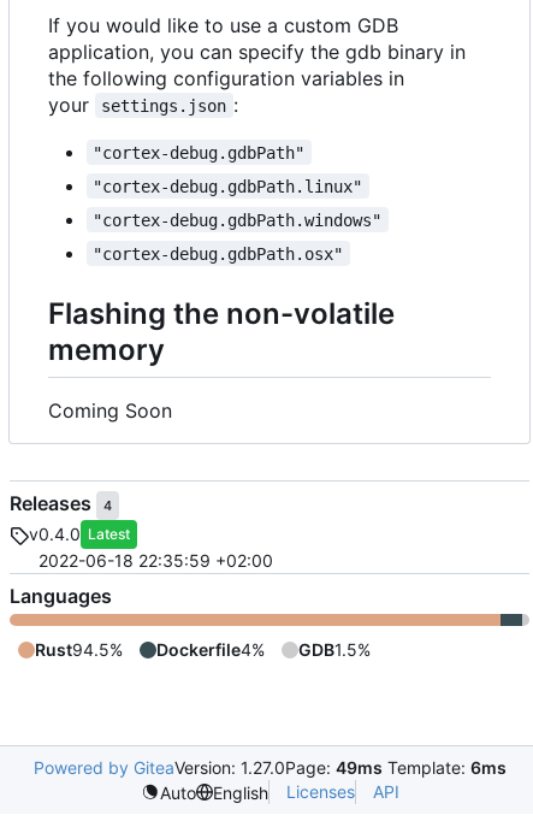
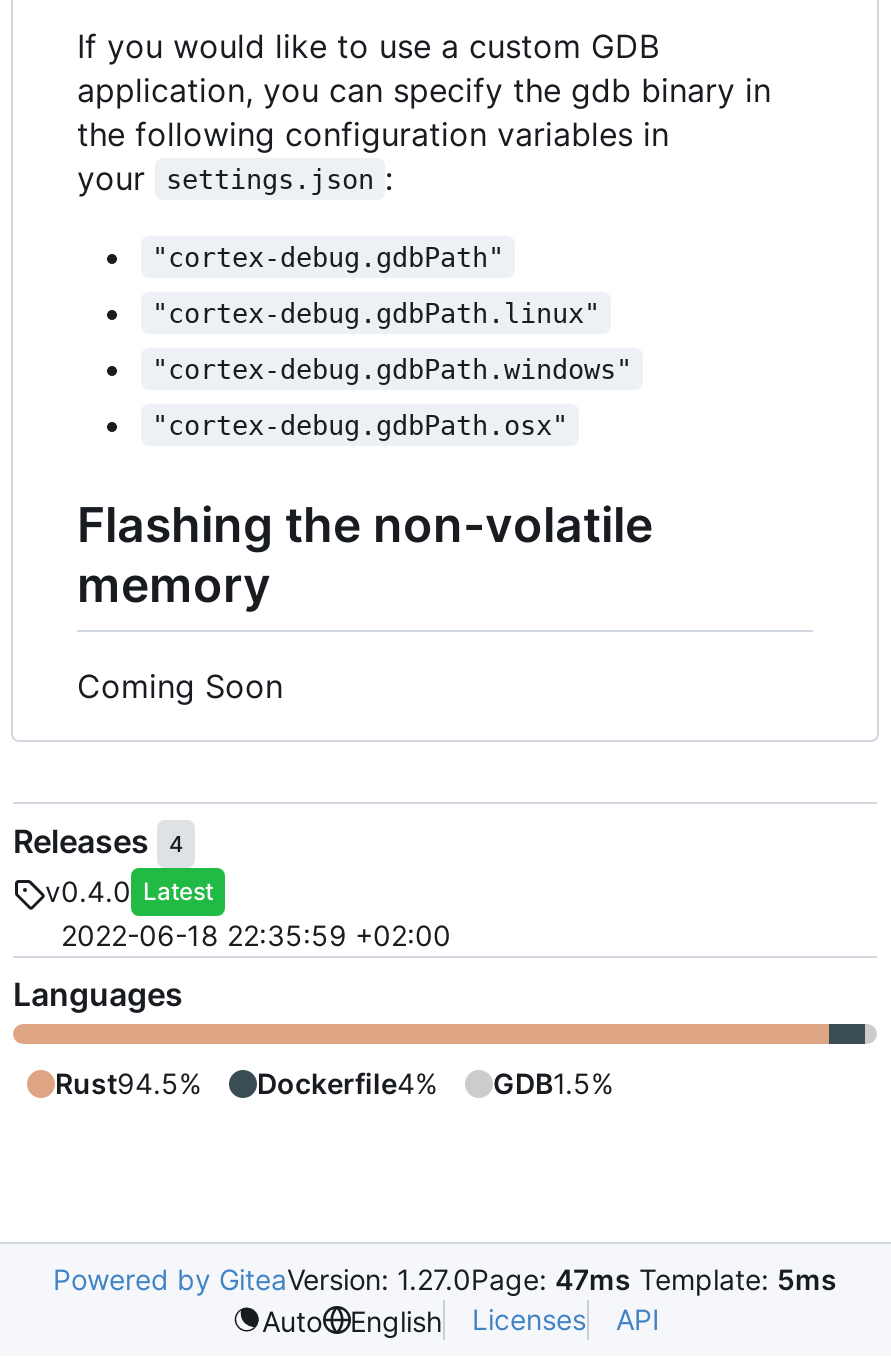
- Powered by GiteaVersion: 1.27.0Page: 49ms Template: 6ms
+ Powered by GiteaVersion: 1.27.0Page: 47ms Template: 5ms
